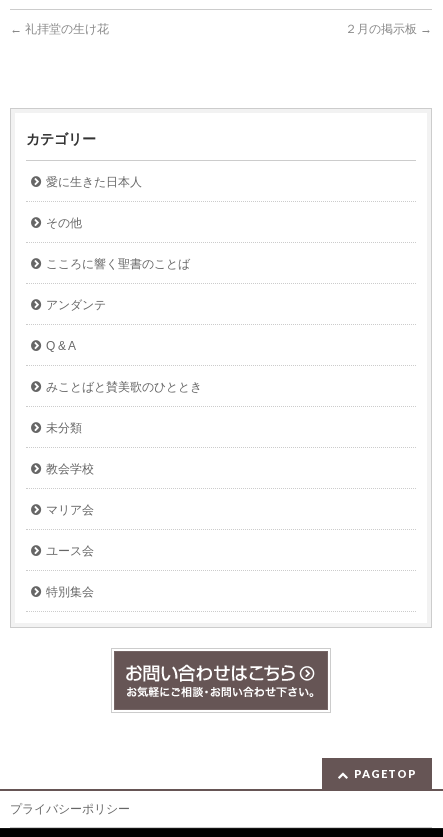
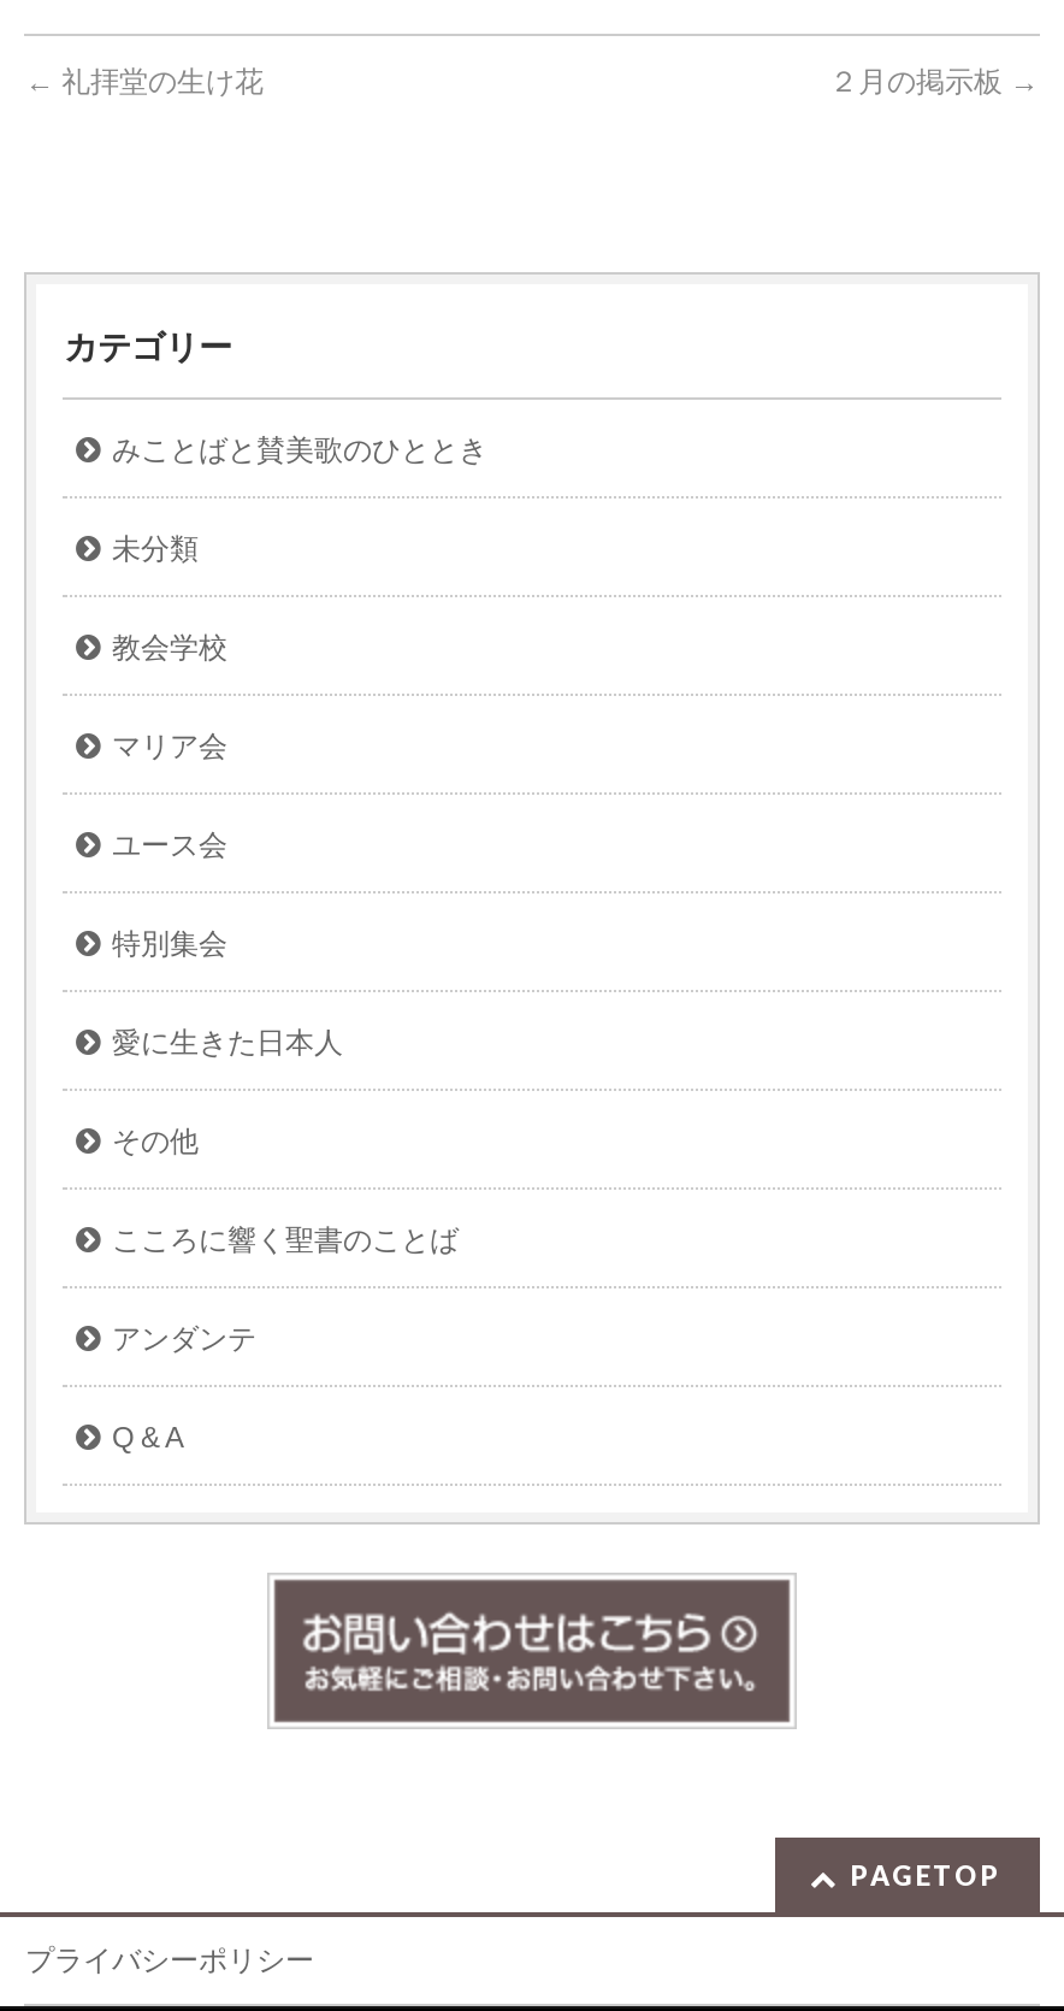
moved down: 愛に生きた日本人 | その他 | こころに響く聖書のことば | アンダンテ | Q & A

moved up: みことばと賛美歌のひととき | 未分類 | 教会学校 | マリア会 | ユース会 | 特別集会
